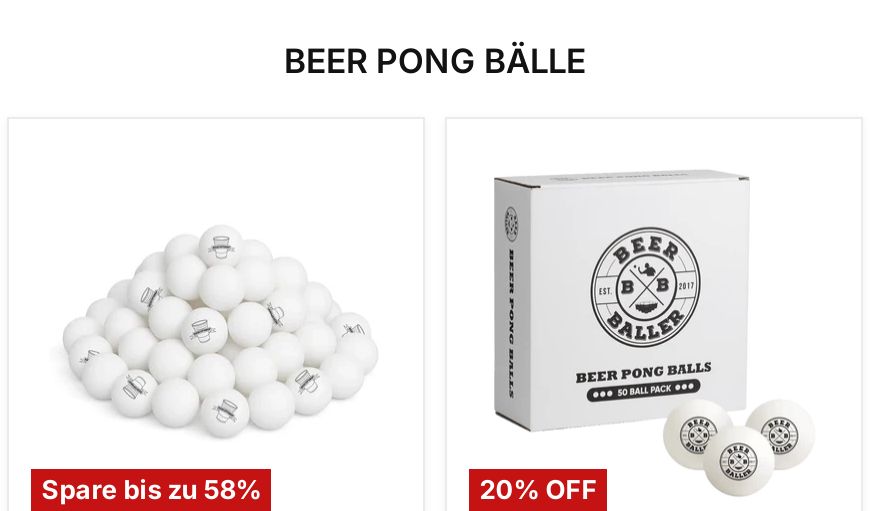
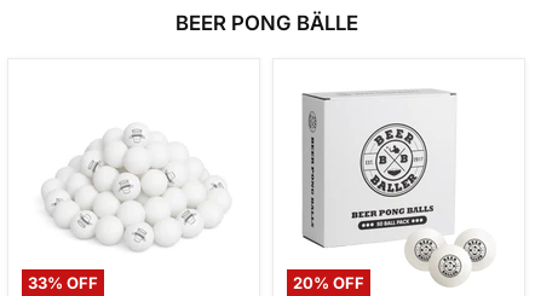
- Spare bis zu 58%
+ 33% OFF
